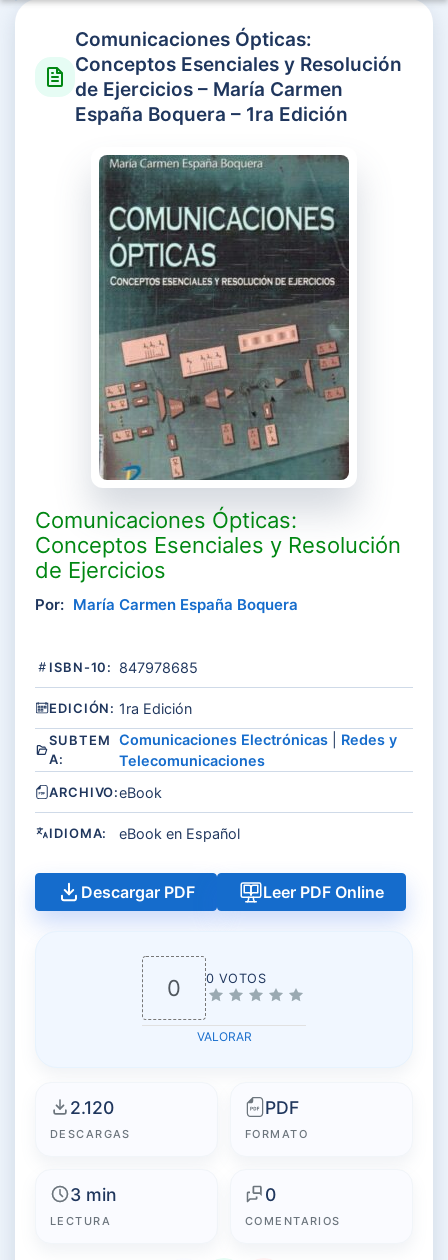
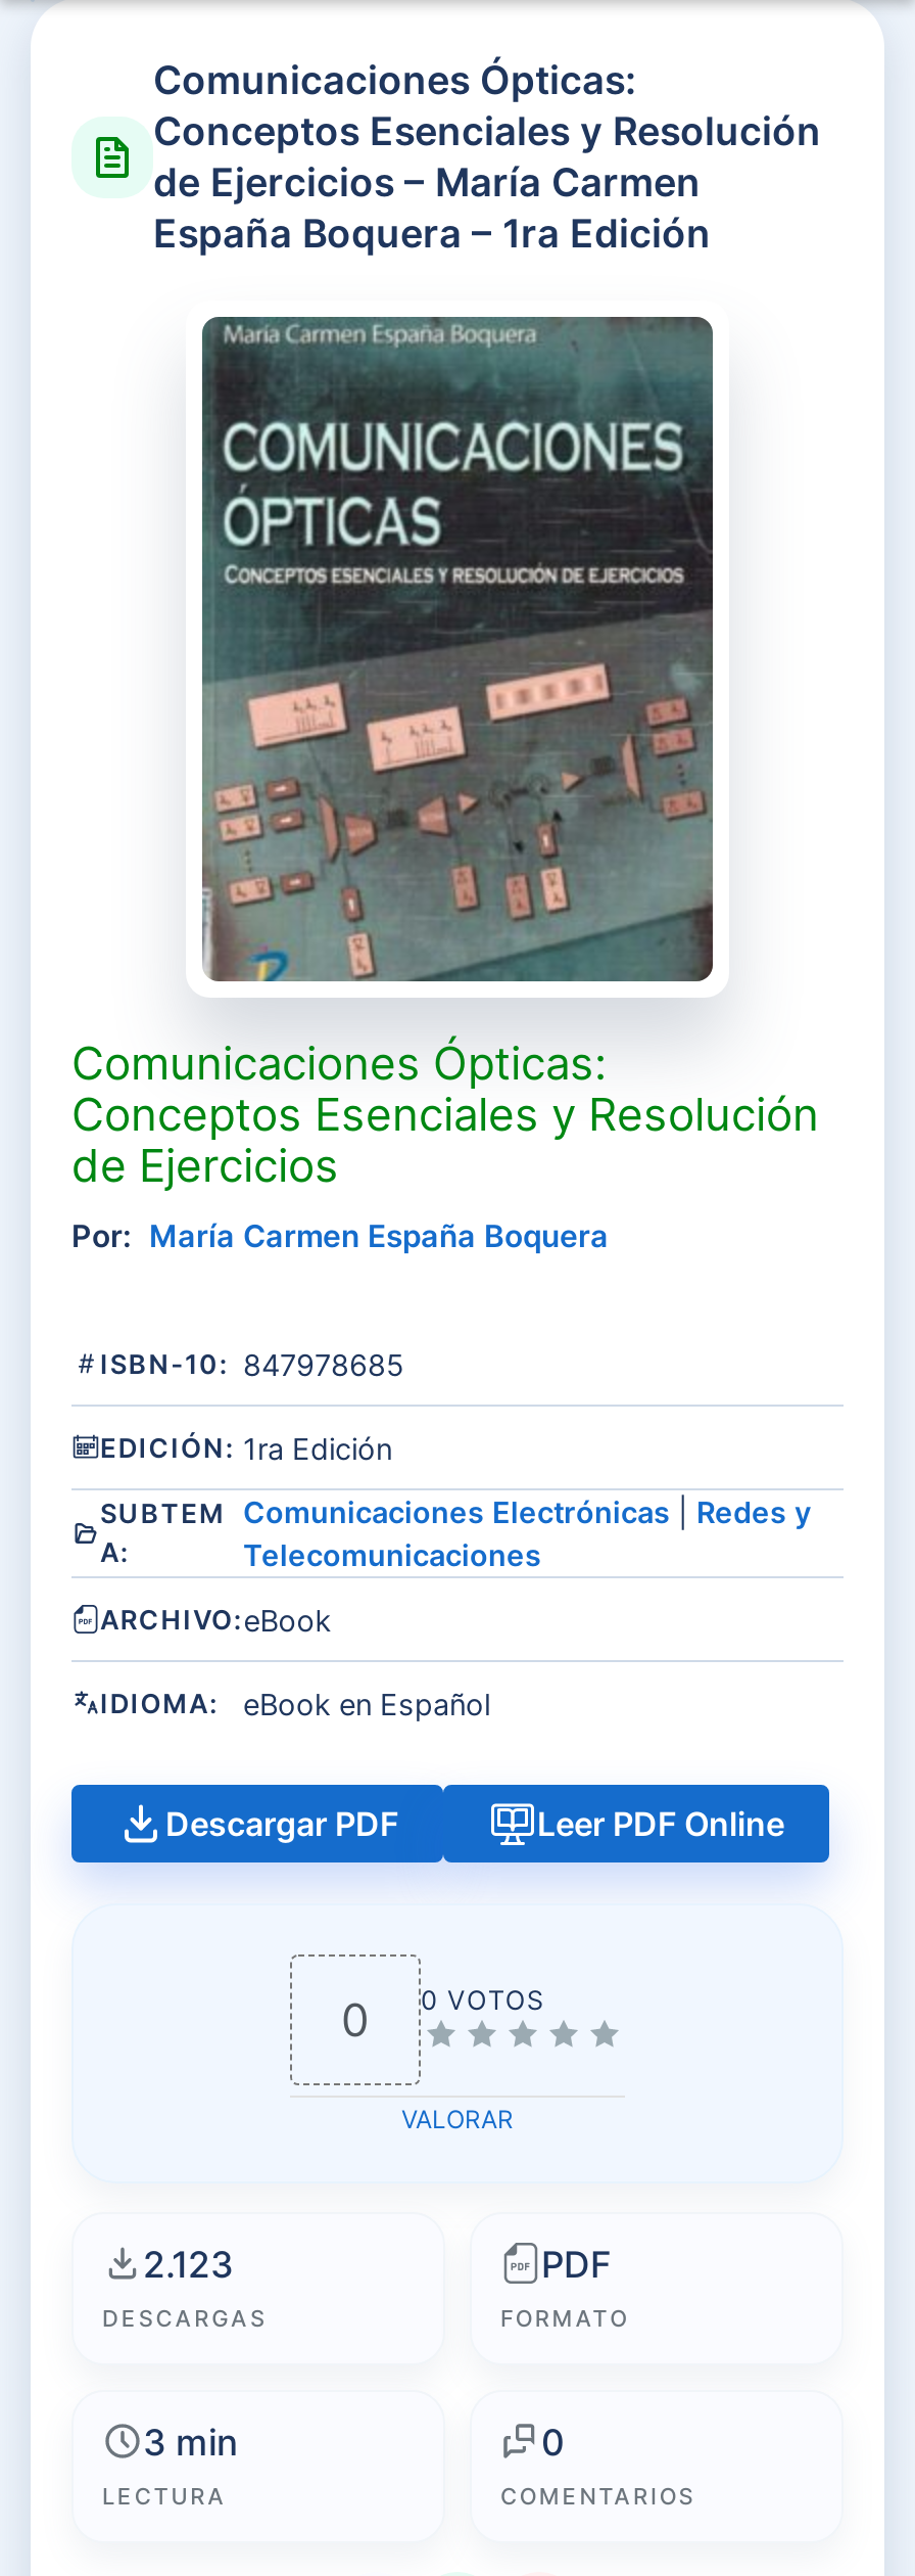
- 2.120
+ 2.123
